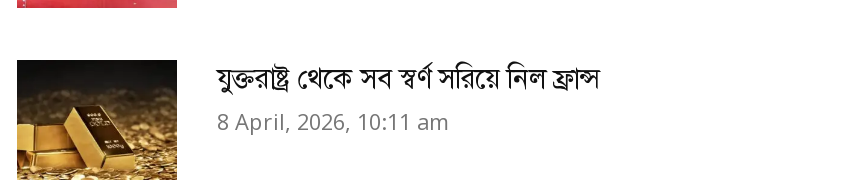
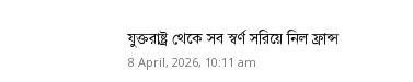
- [image]
